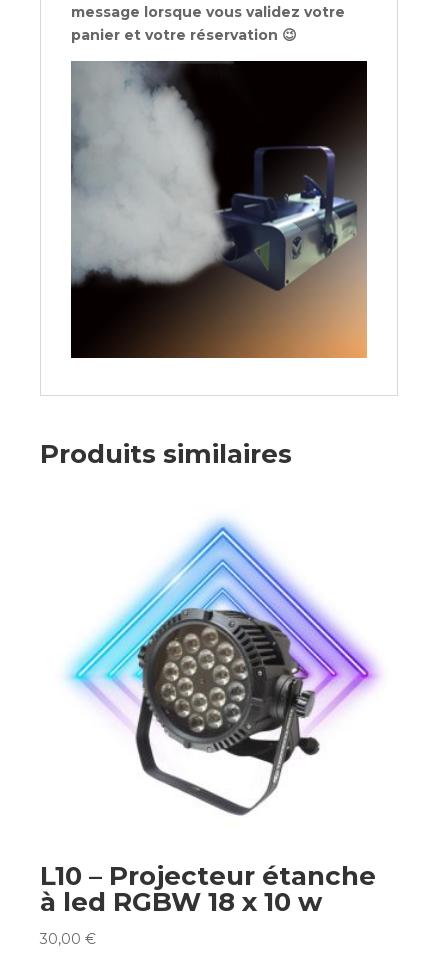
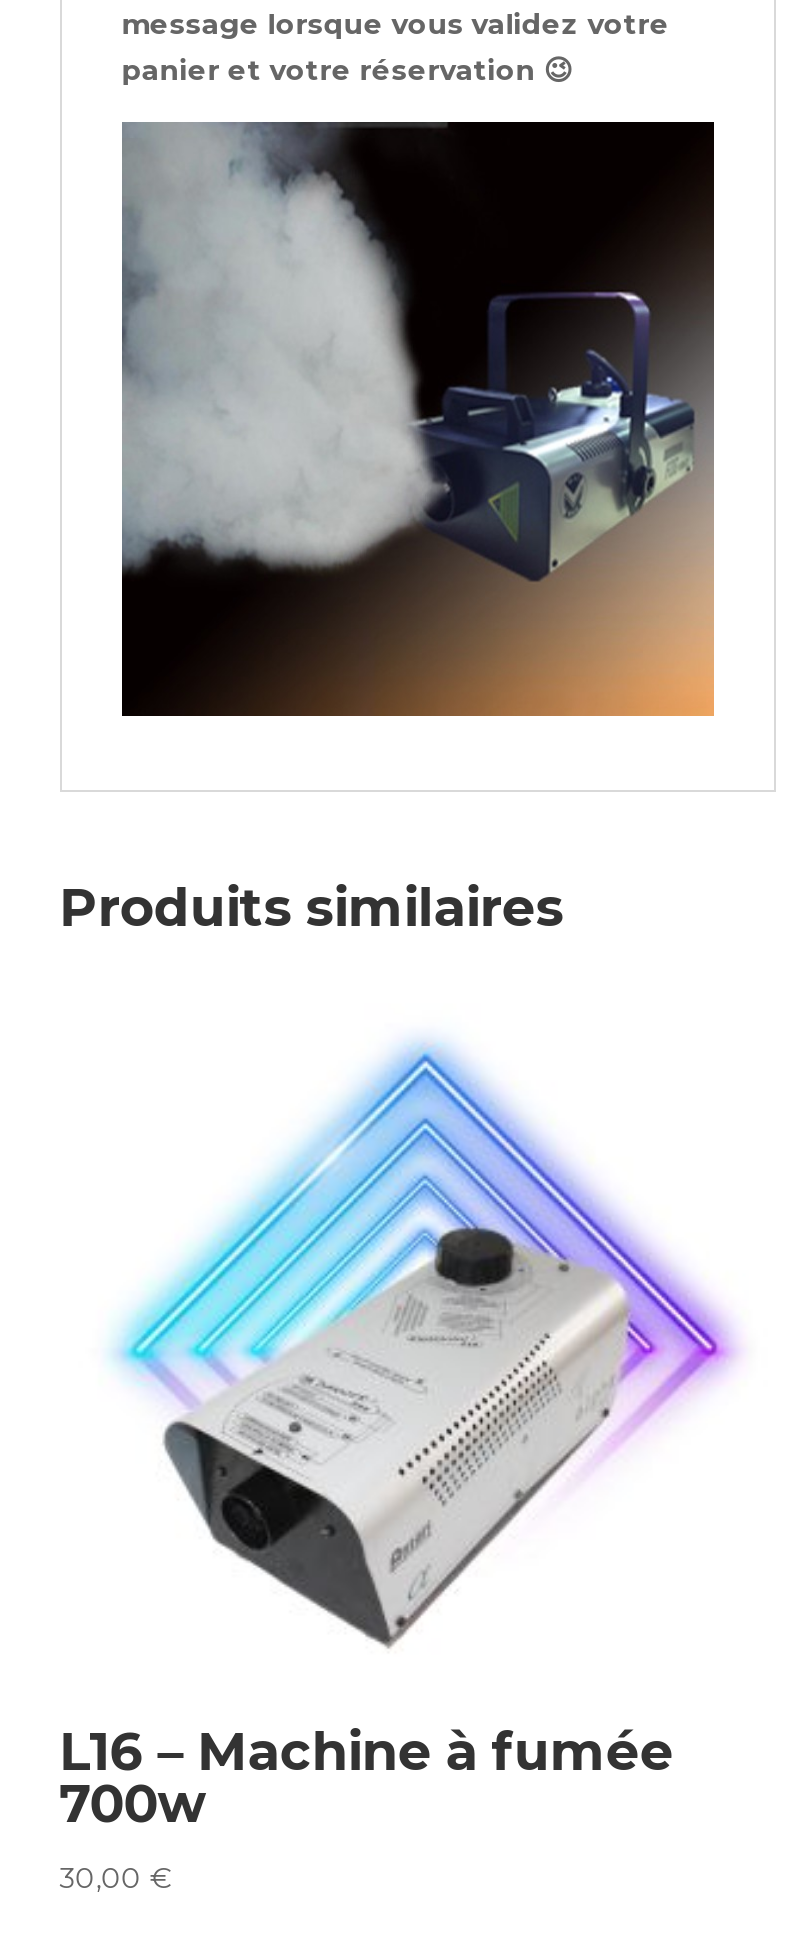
- [image]
- L10 – Projecteur étanche
- à led RGBW 18 x 10 w
+ [image]
+ L16 – Machine à fumée
+ 700w
